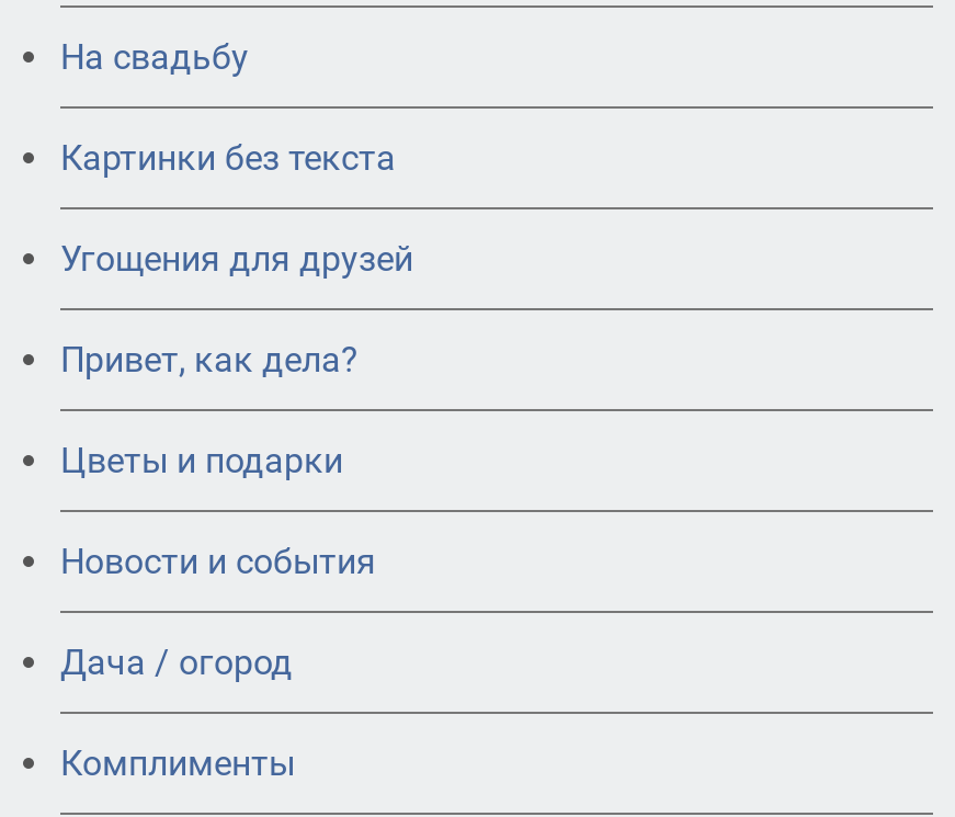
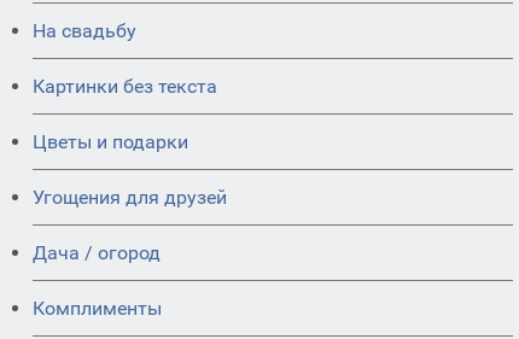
moved down: Угощения для друзей

- Привет, как дела?

- Новости и события
